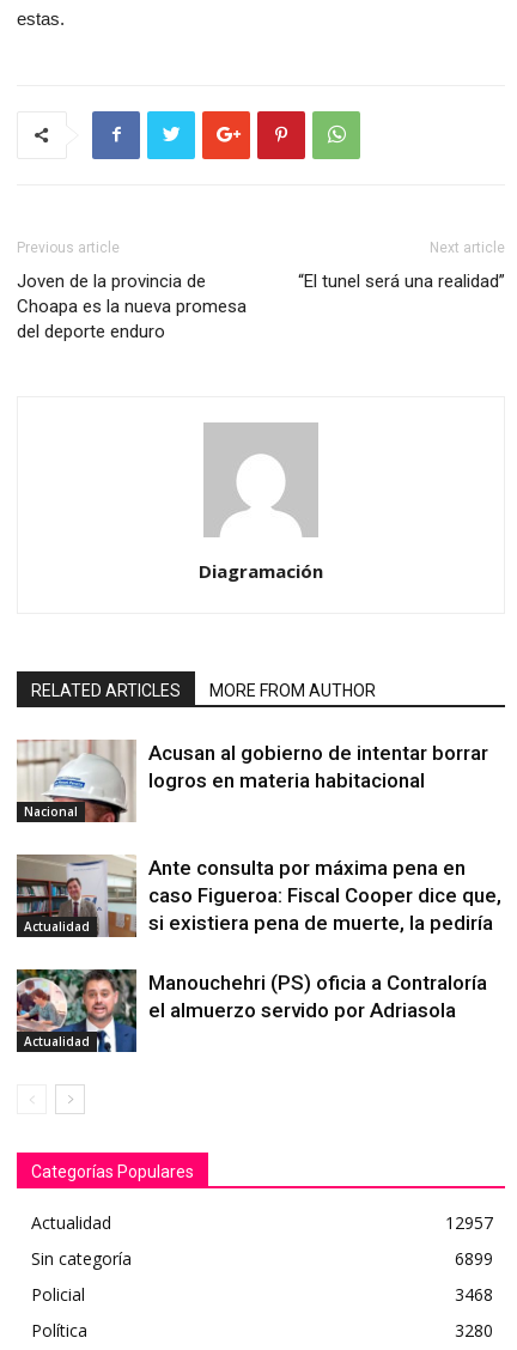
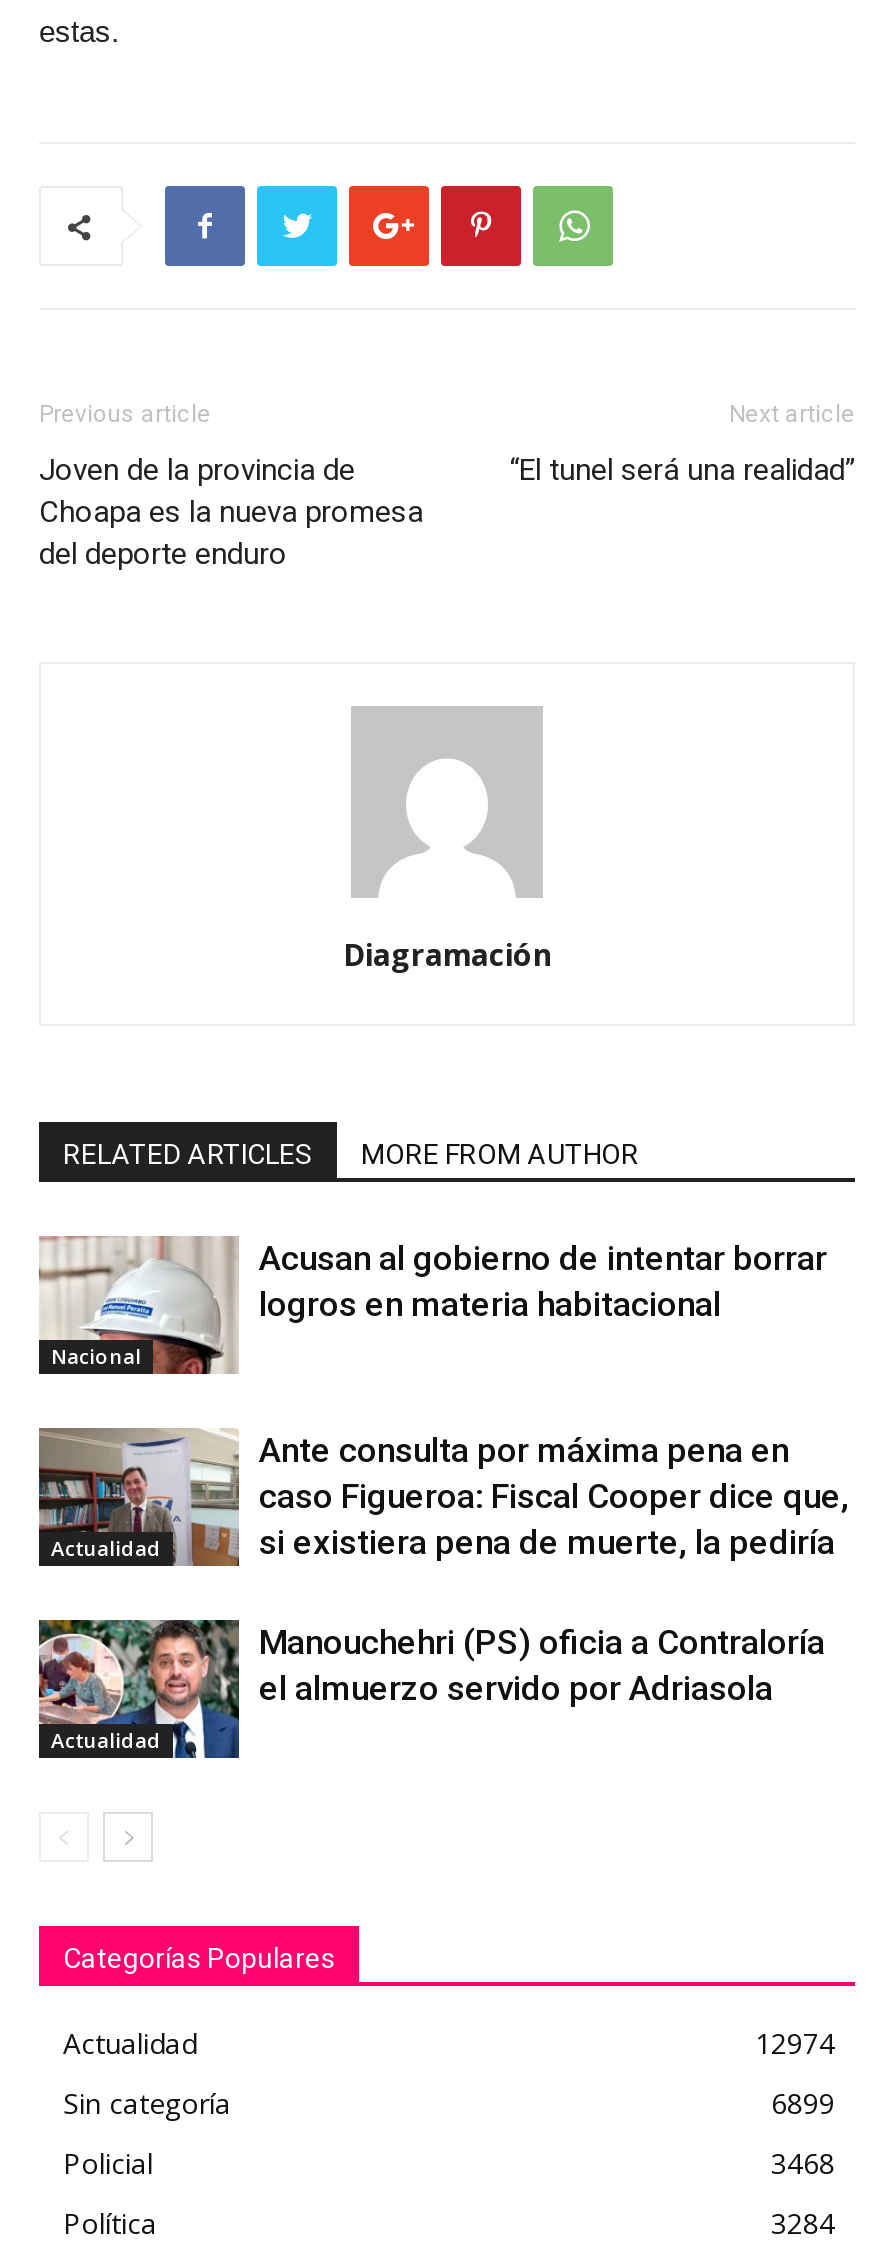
- 12957
+ 12974

- 3280
+ 3284
